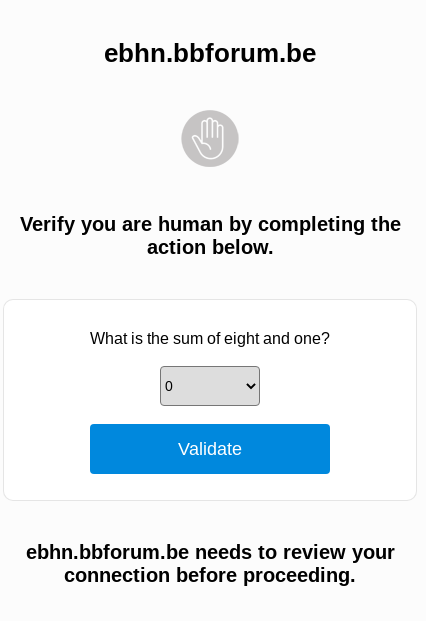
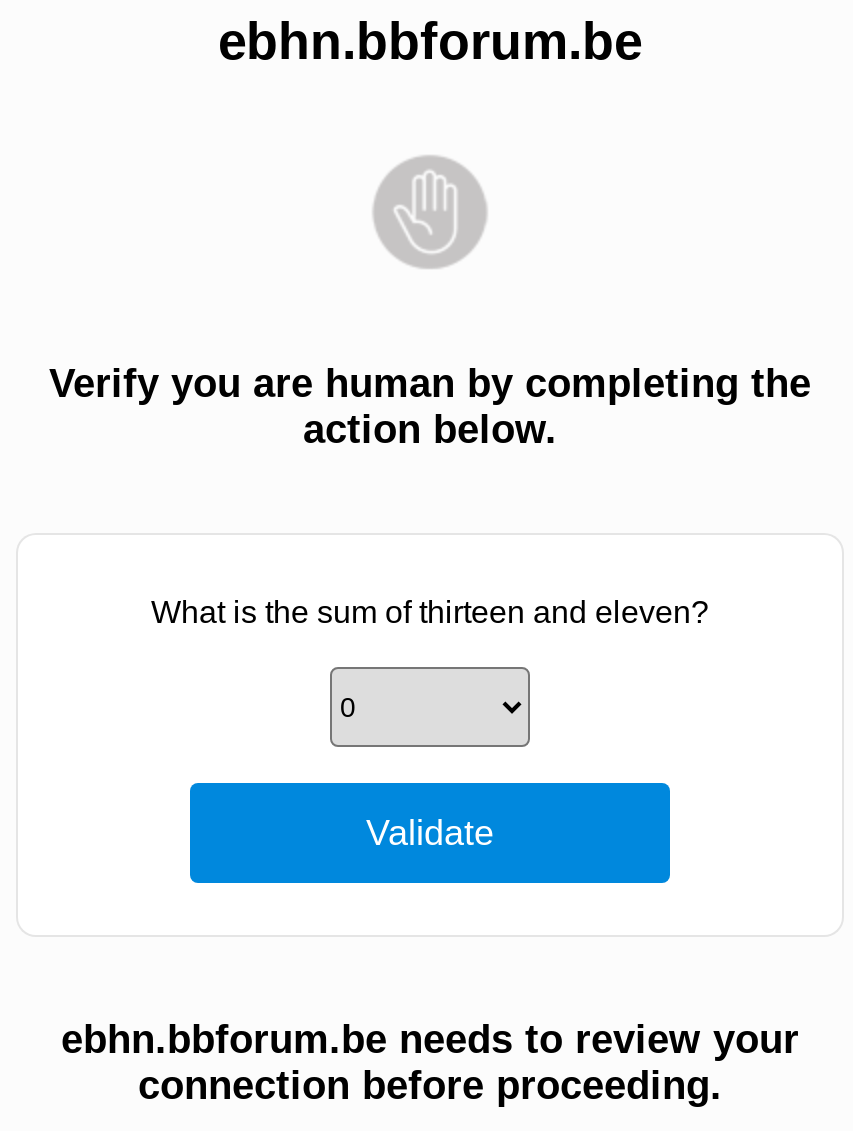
- What is the sum of eight and one?
+ What is the sum of thirteen and eleven?
